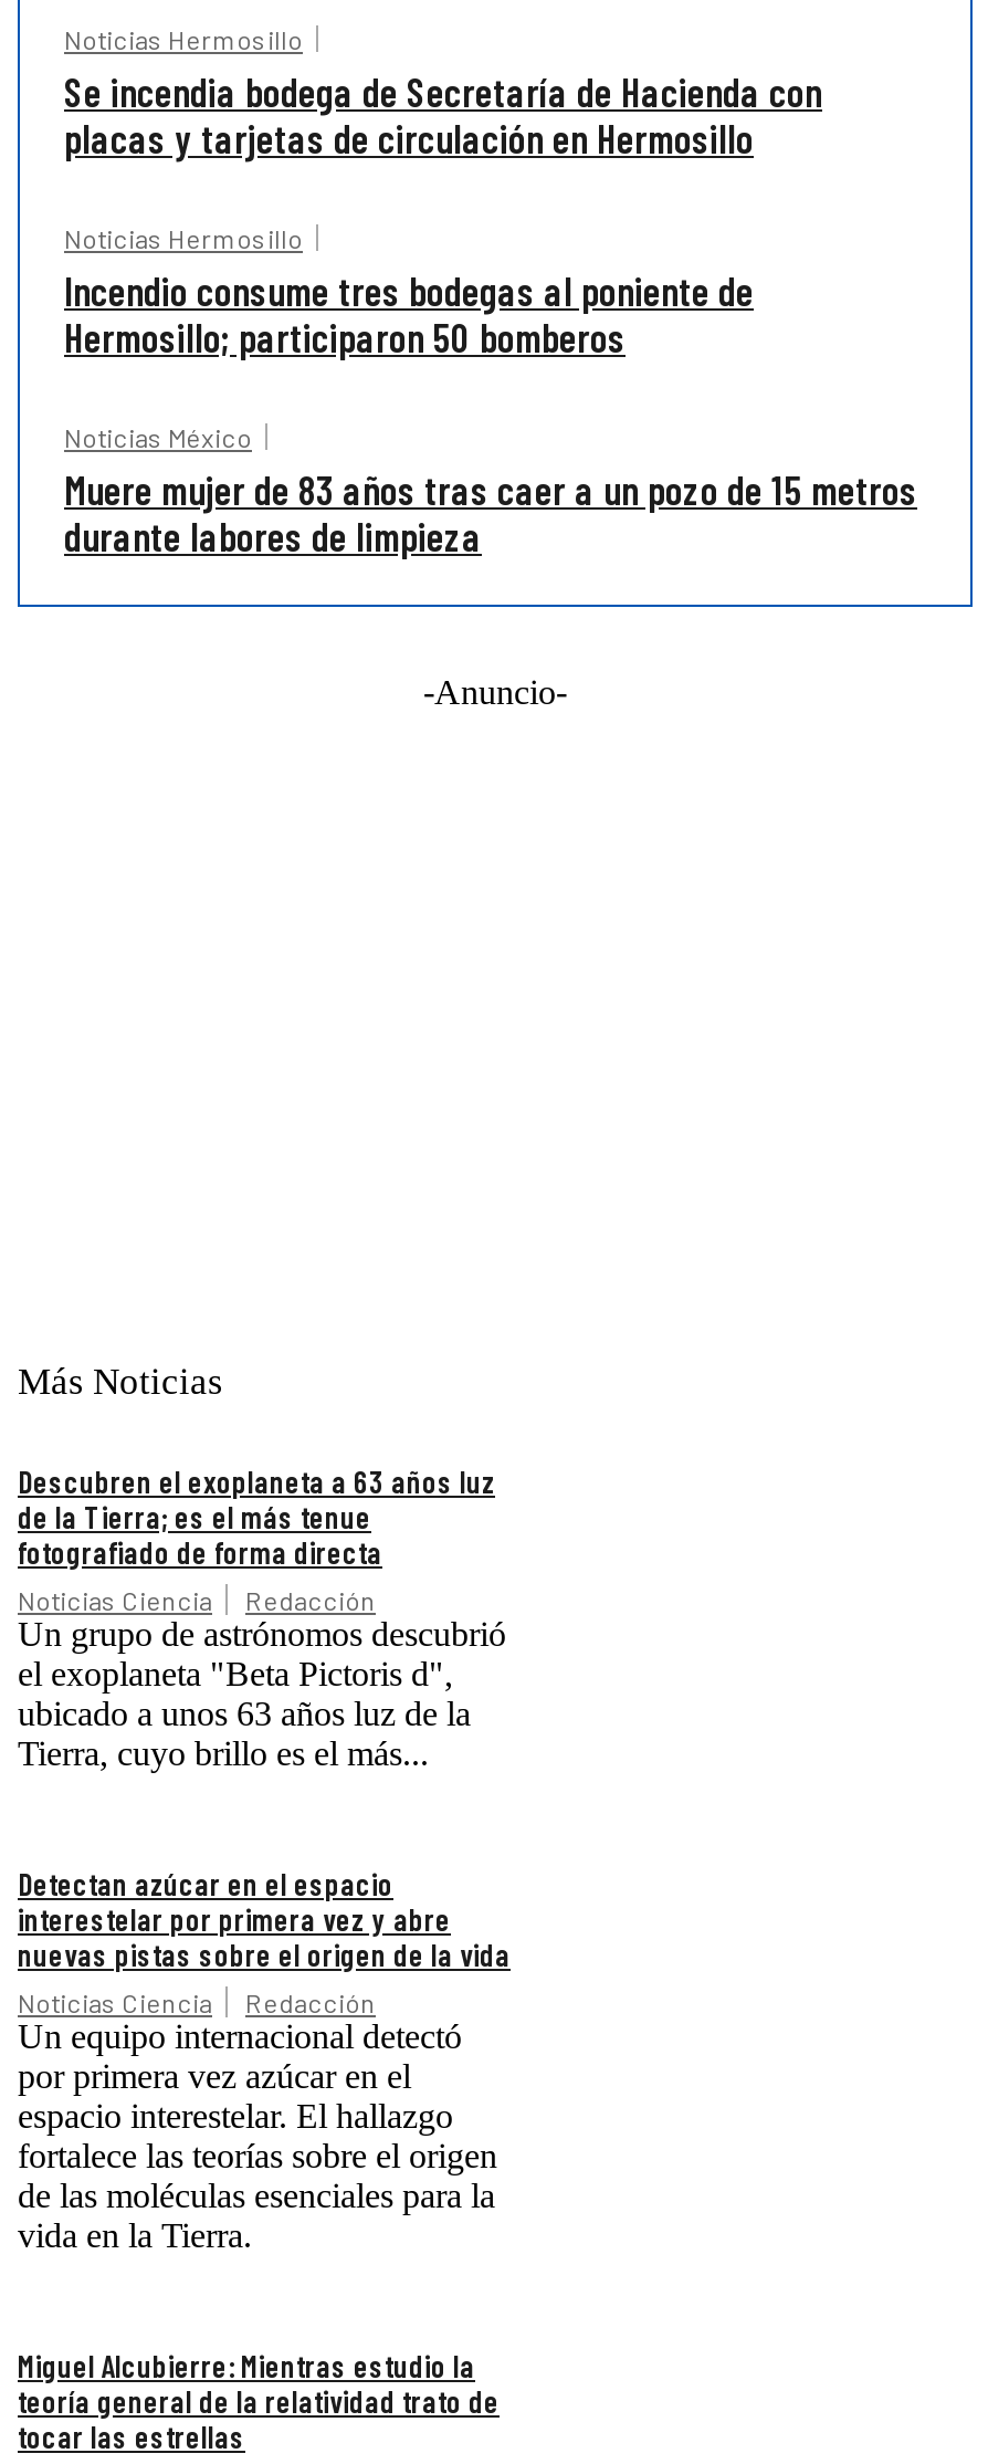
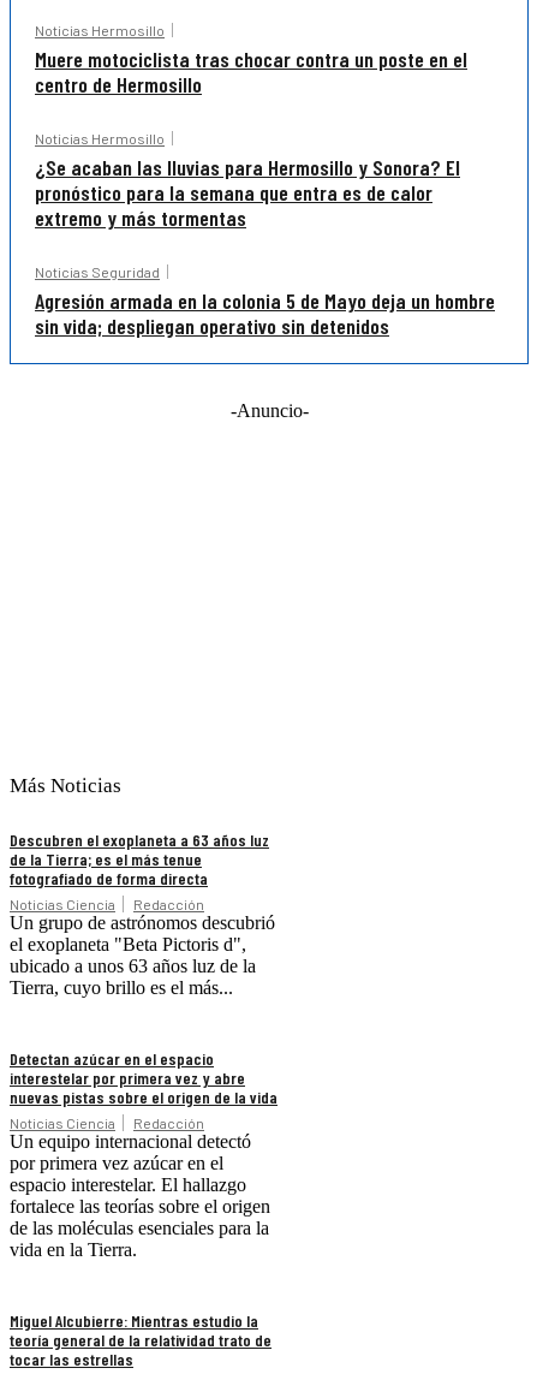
- Se incendia bodega de Secretaría de Hacienda con
- placas y tarjetas de circulación en Hermosillo
+ Muere motociclista tras chocar contra un poste en el
+ centro de Hermosillo

- Incendio consume tres bodegas al poniente de
- Hermosillo; participaron 50 bomberos
+ ¿Se acaban las lluvias para Hermosillo y Sonora? El
+ pronóstico para la semana que entra es de calor
+ extremo y más tormentas

- Noticias México
- Muere mujer de 83 años tras caer a un pozo de 15 metros
- durante labores de limpieza
+ Noticias Seguridad
+ Agresión armada en la colonia 5 de Mayo deja un hombre
+ sin vida; despliegan operativo sin detenidos
